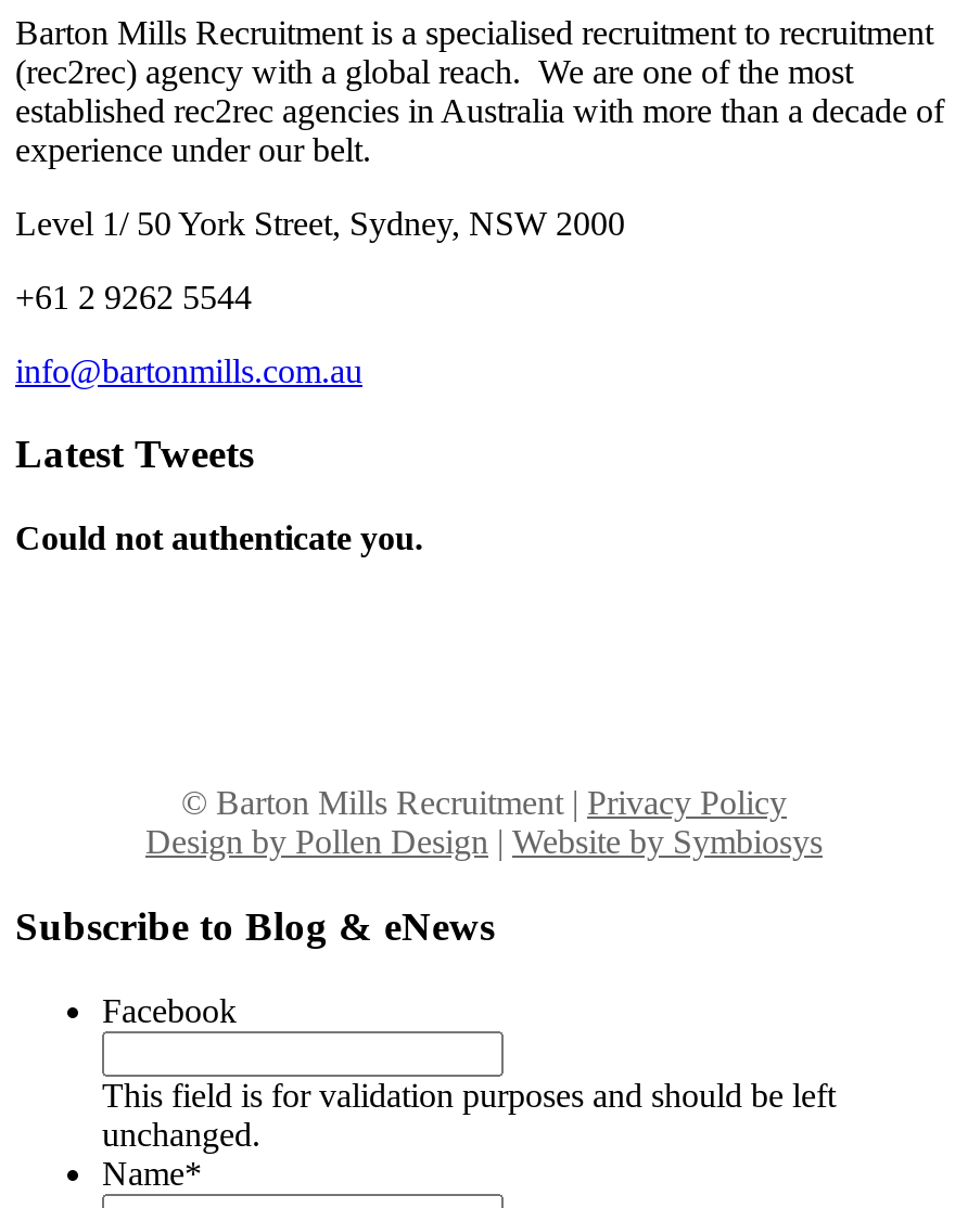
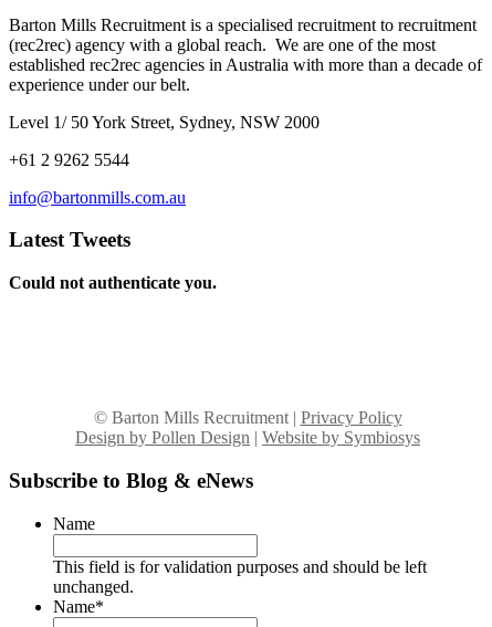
- Facebook
+ Name
